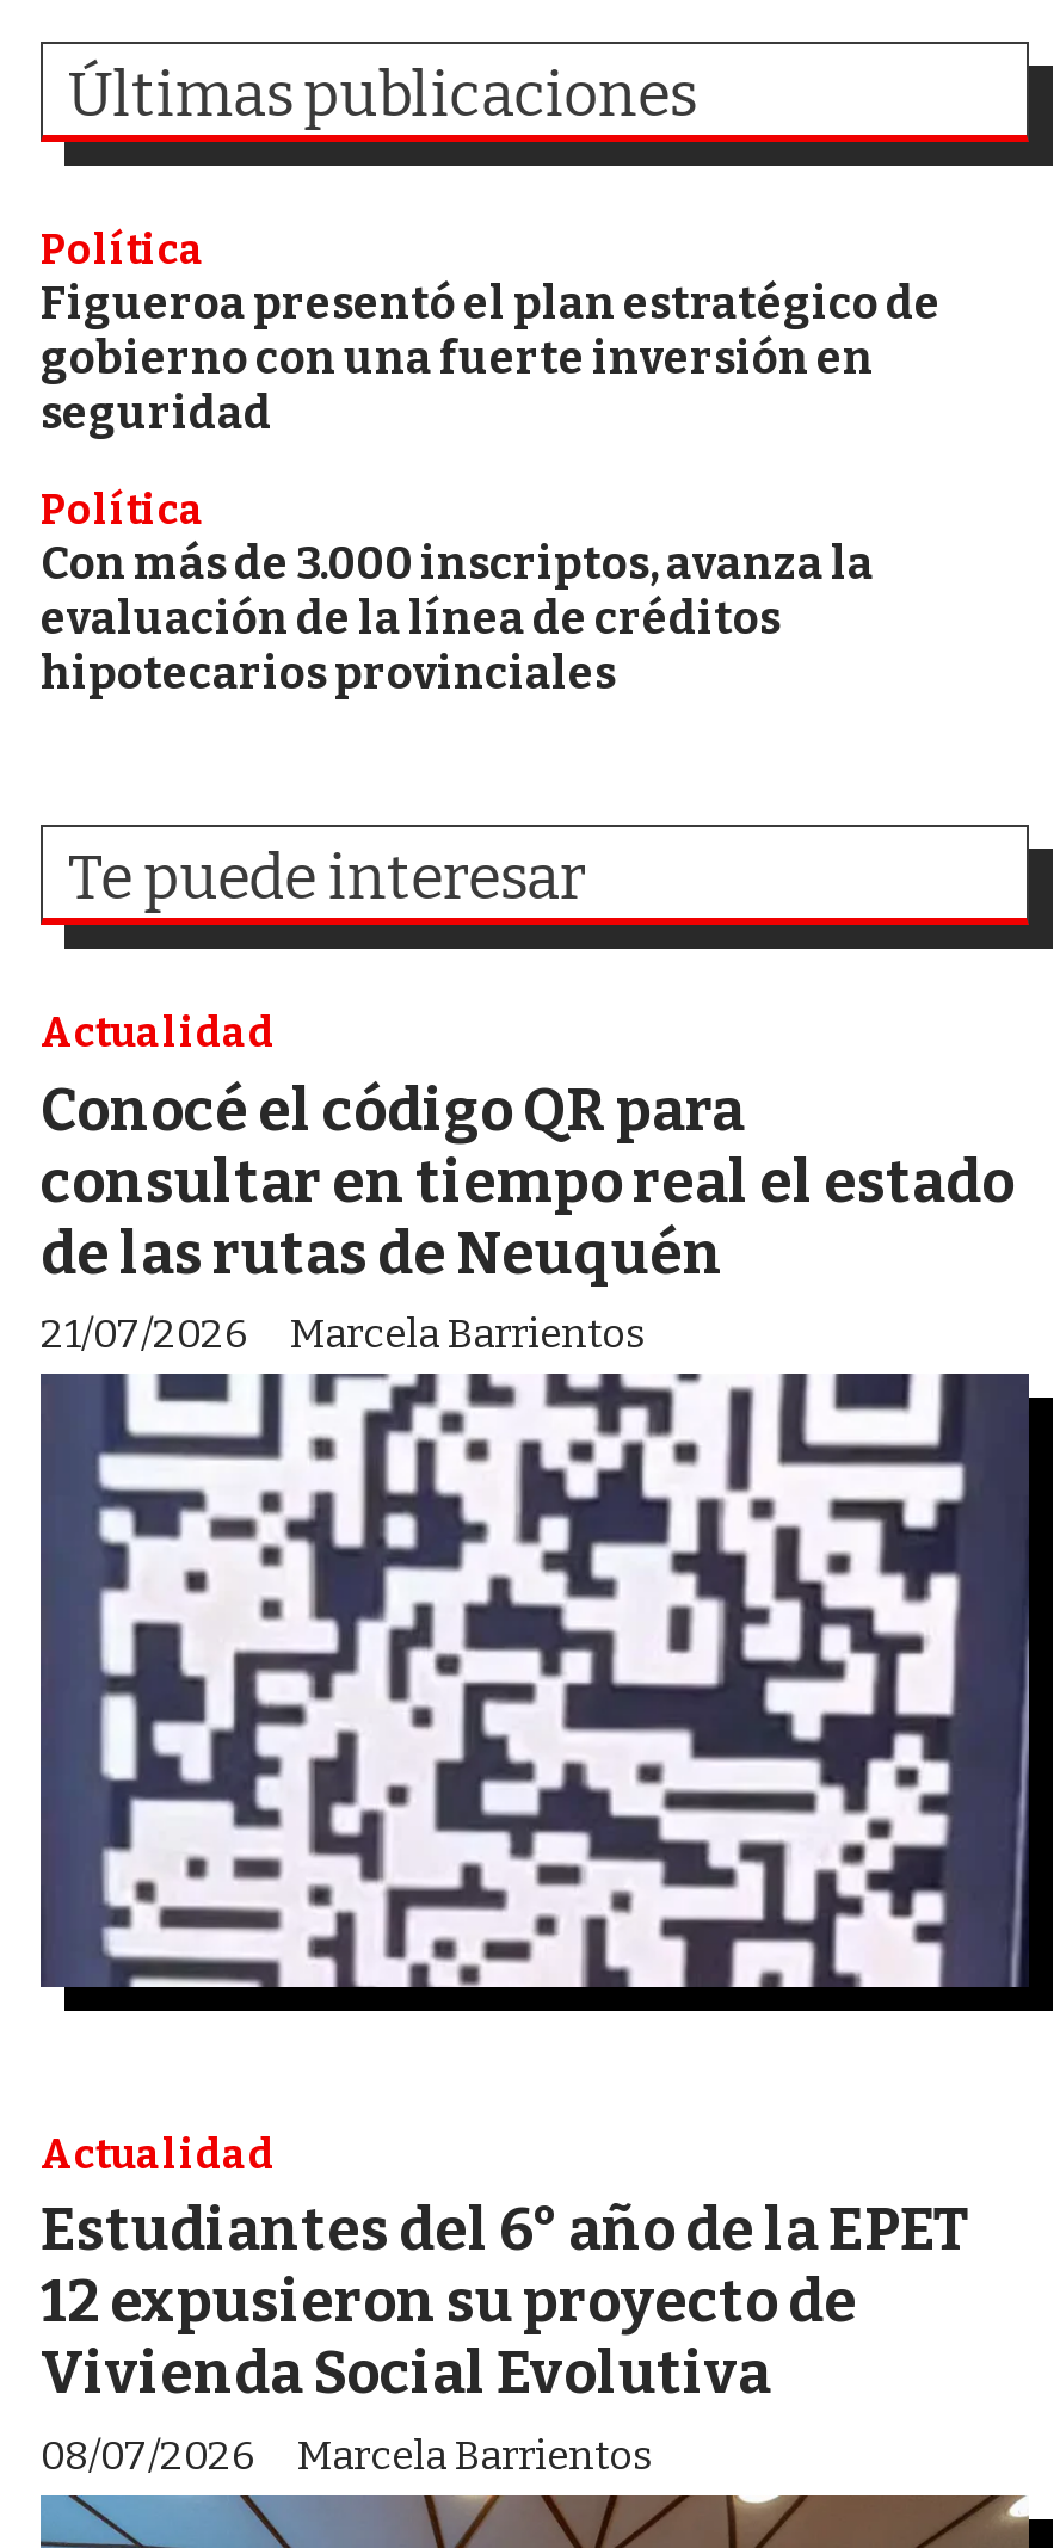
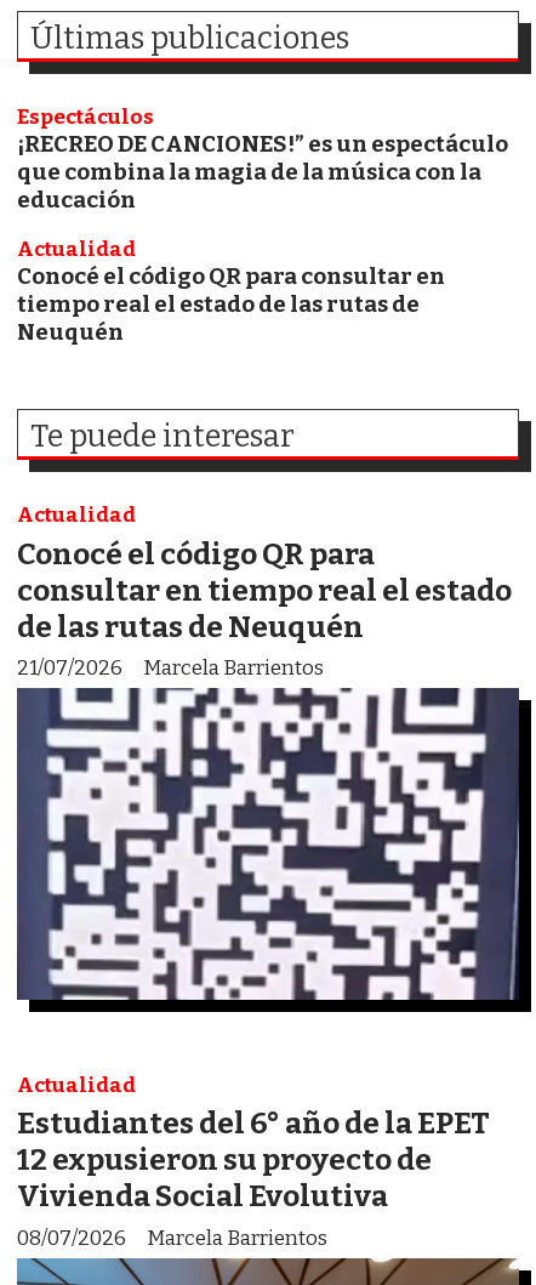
- Política
+ Espectáculos

- Figueroa presentó el plan estratégico de
- gobierno con una fuerte inversión en
- seguridad
+ ¡RECREO DE CANCIONES!” es un espectáculo
+ que combina la magia de la música con la
+ educación

- Política
+ Actualidad

- Con más de 3.000 inscriptos, avanza la
- evaluación de la línea de créditos
- hipotecarios provinciales
+ Conocé el código QR para consultar en
+ tiempo real el estado de las rutas de
+ Neuquén
